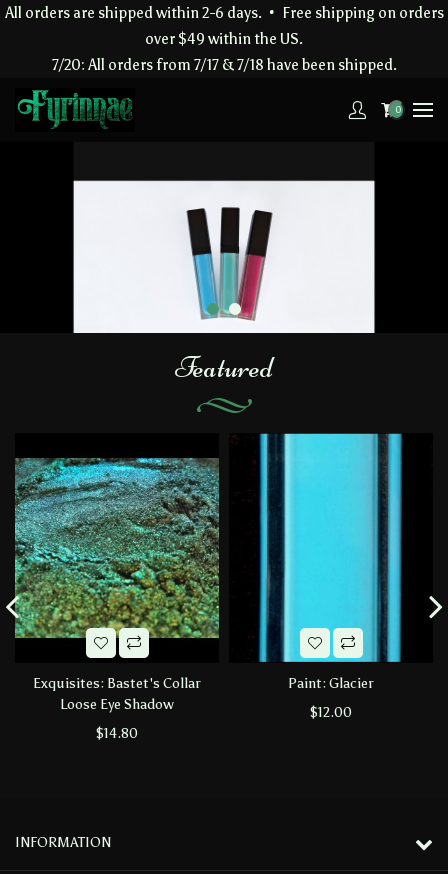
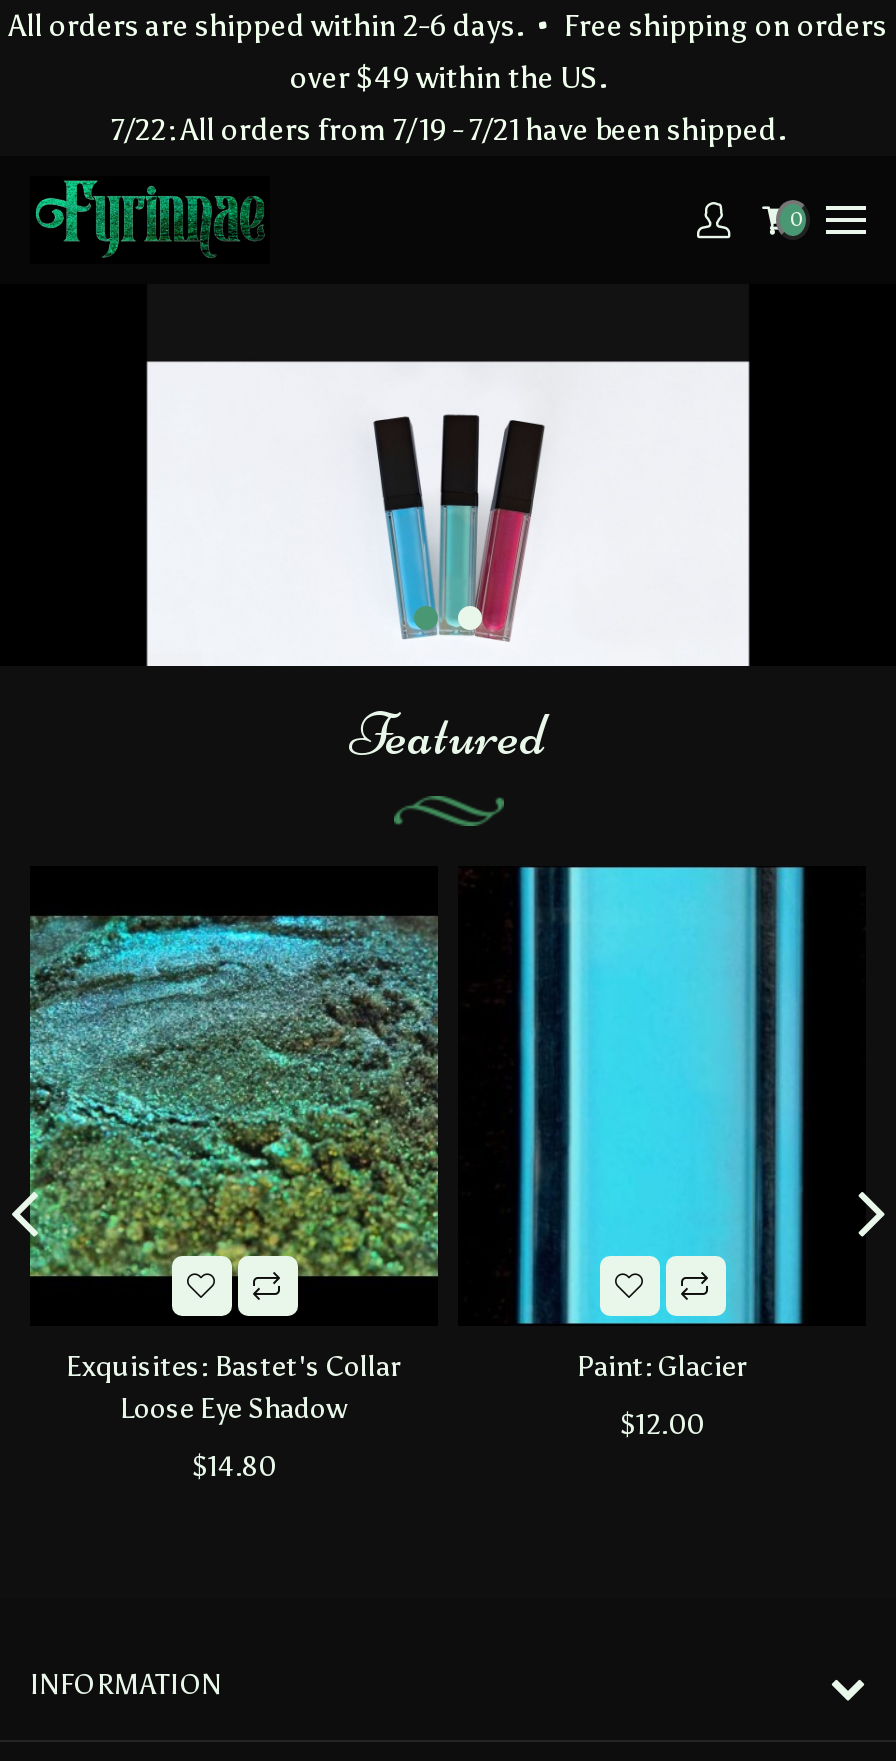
- 7/20: All orders from 7/17 & 7/18 have been shipped.
+ 7/22: All orders from 7/19 - 7/21 have been shipped.
